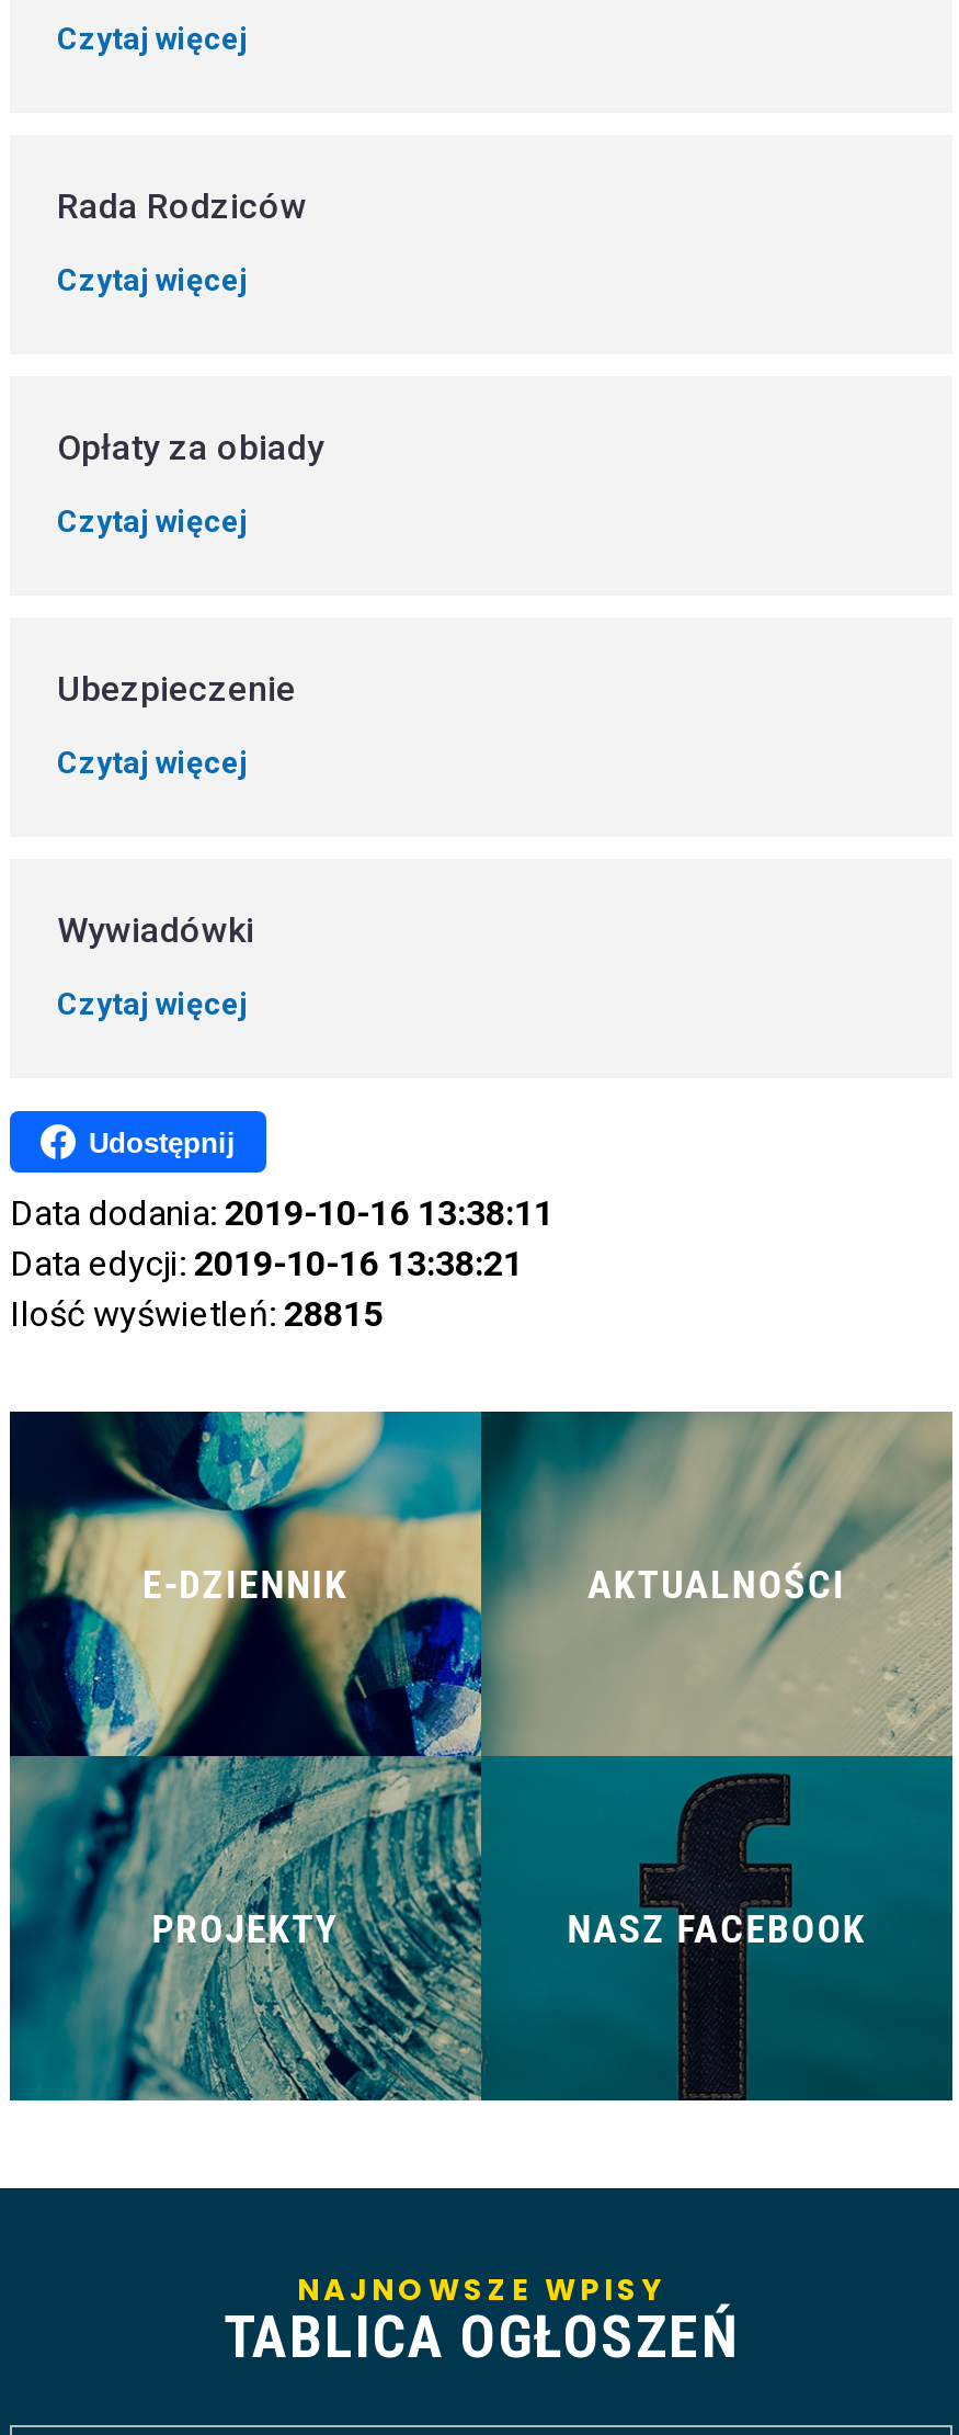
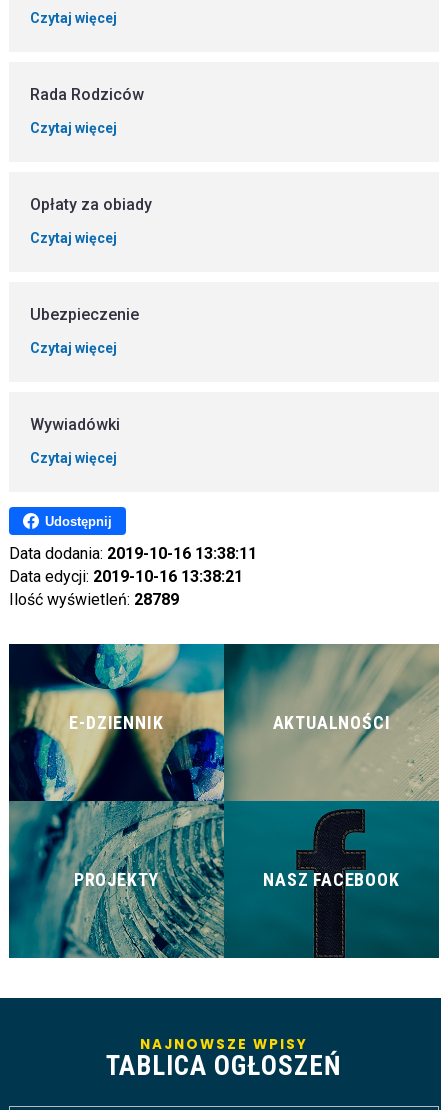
- Ilość wyświetleń: 28815
+ Ilość wyświetleń: 28789
